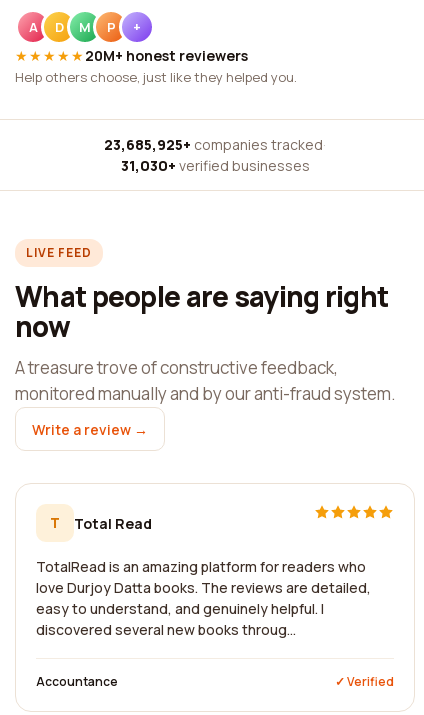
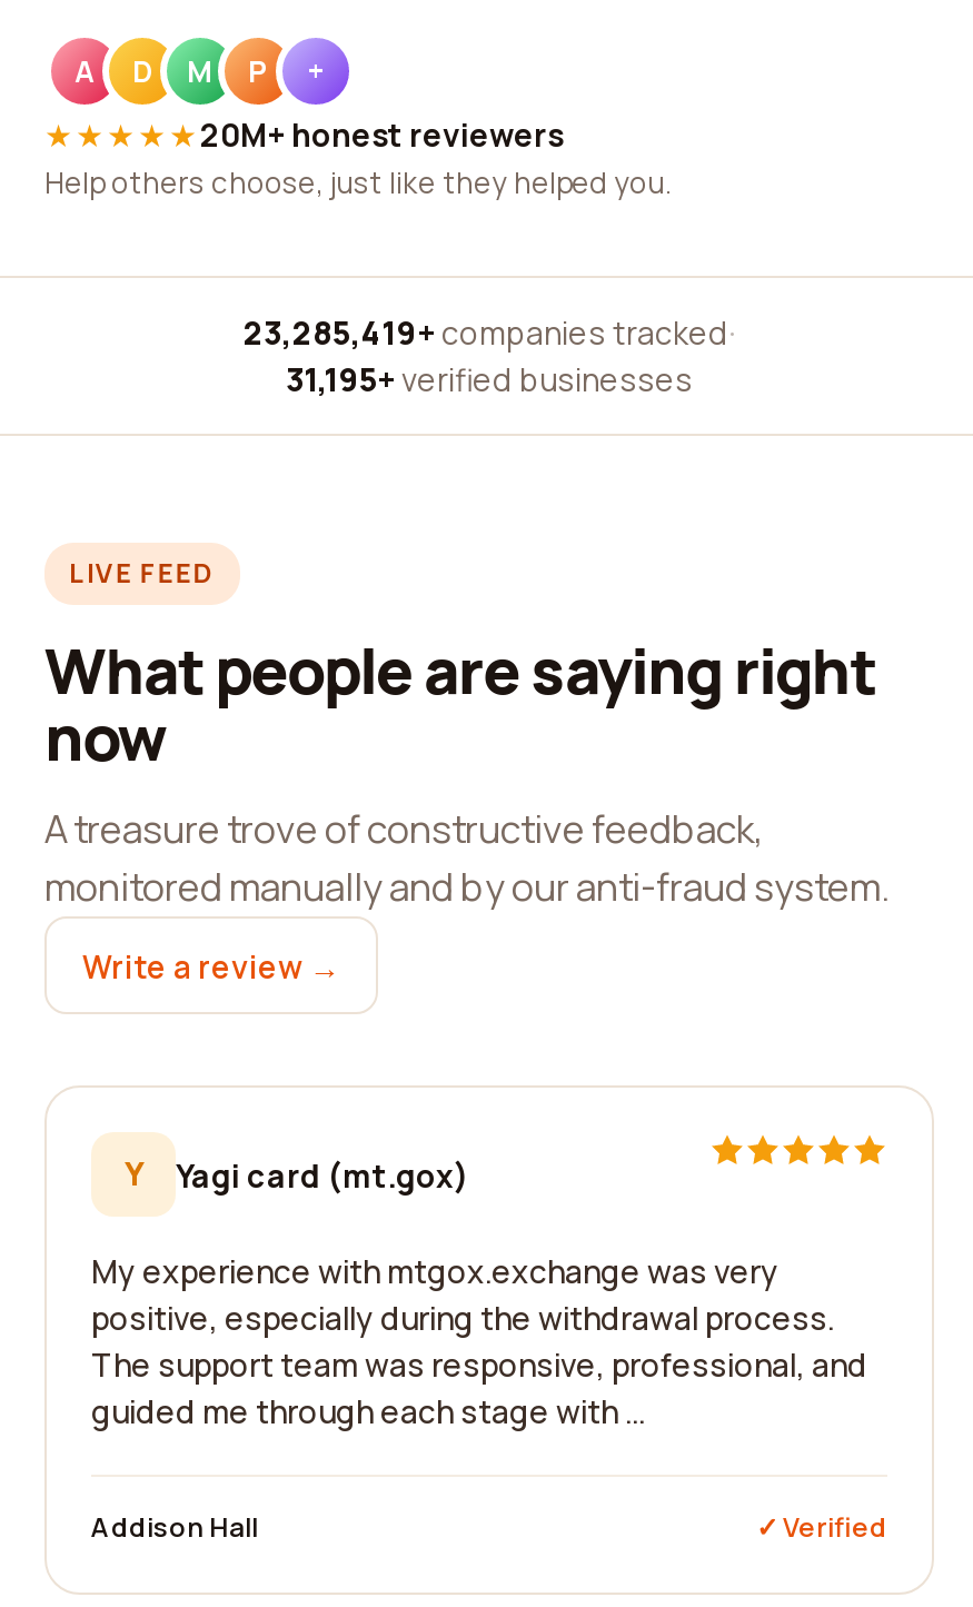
- 23,685,925+ companies tracked ·
+ 23,285,419+ companies tracked ·

- 31,030+ verified businesses
+ 31,195+ verified businesses

- T
- Total Read
+ Y
+ Yagi card (mt.gox)

- TotalRead is an amazing platform for readers who
- love Durjoy Datta books. The reviews are detailed,
- easy to understand, and genuinely helpful. I
- discovered several new books throug...
+ My experience with mtgox.exchange was very
+ positive, especially during the withdrawal process.
+ The support team was responsive, professional, and
+ guided me through each stage with ...

- Accountance
+ Addison Hall
